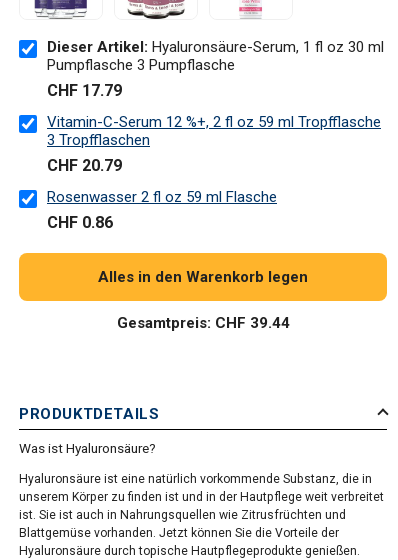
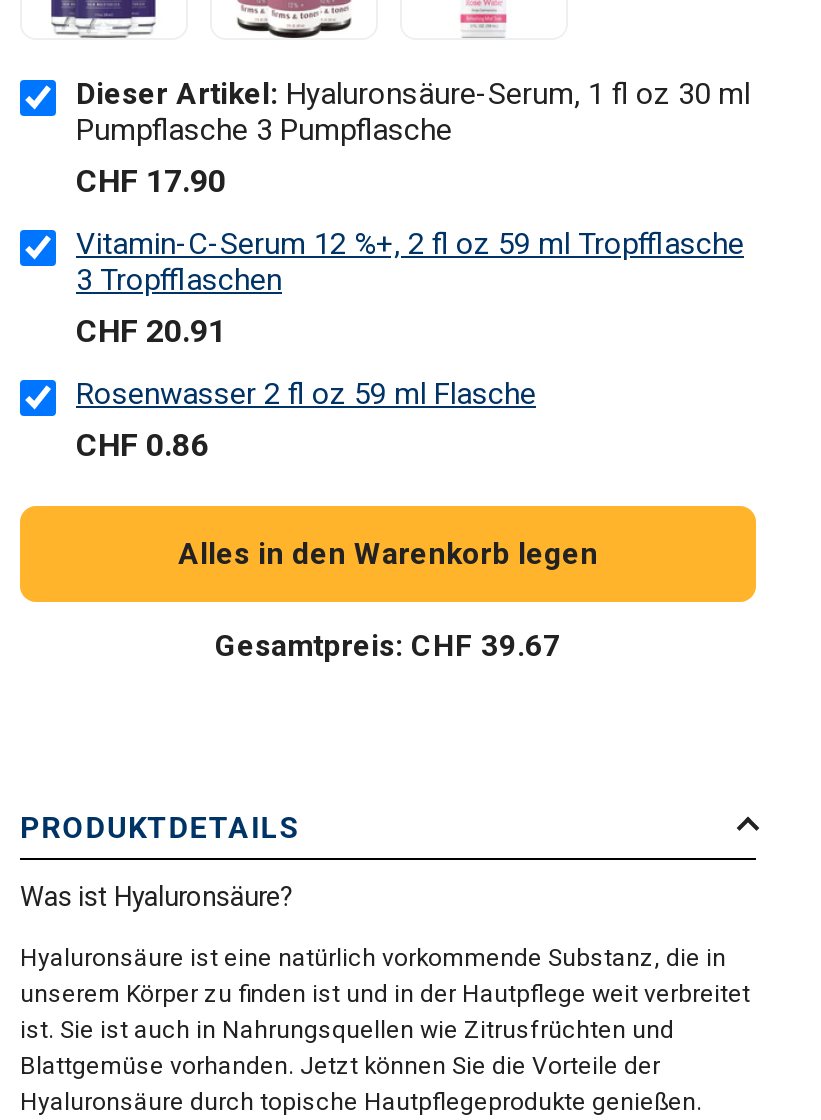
- CHF 17.79
+ CHF 17.90

- CHF 20.79
+ CHF 20.91

- Gesamtpreis: CHF 39.44
+ Gesamtpreis: CHF 39.67
